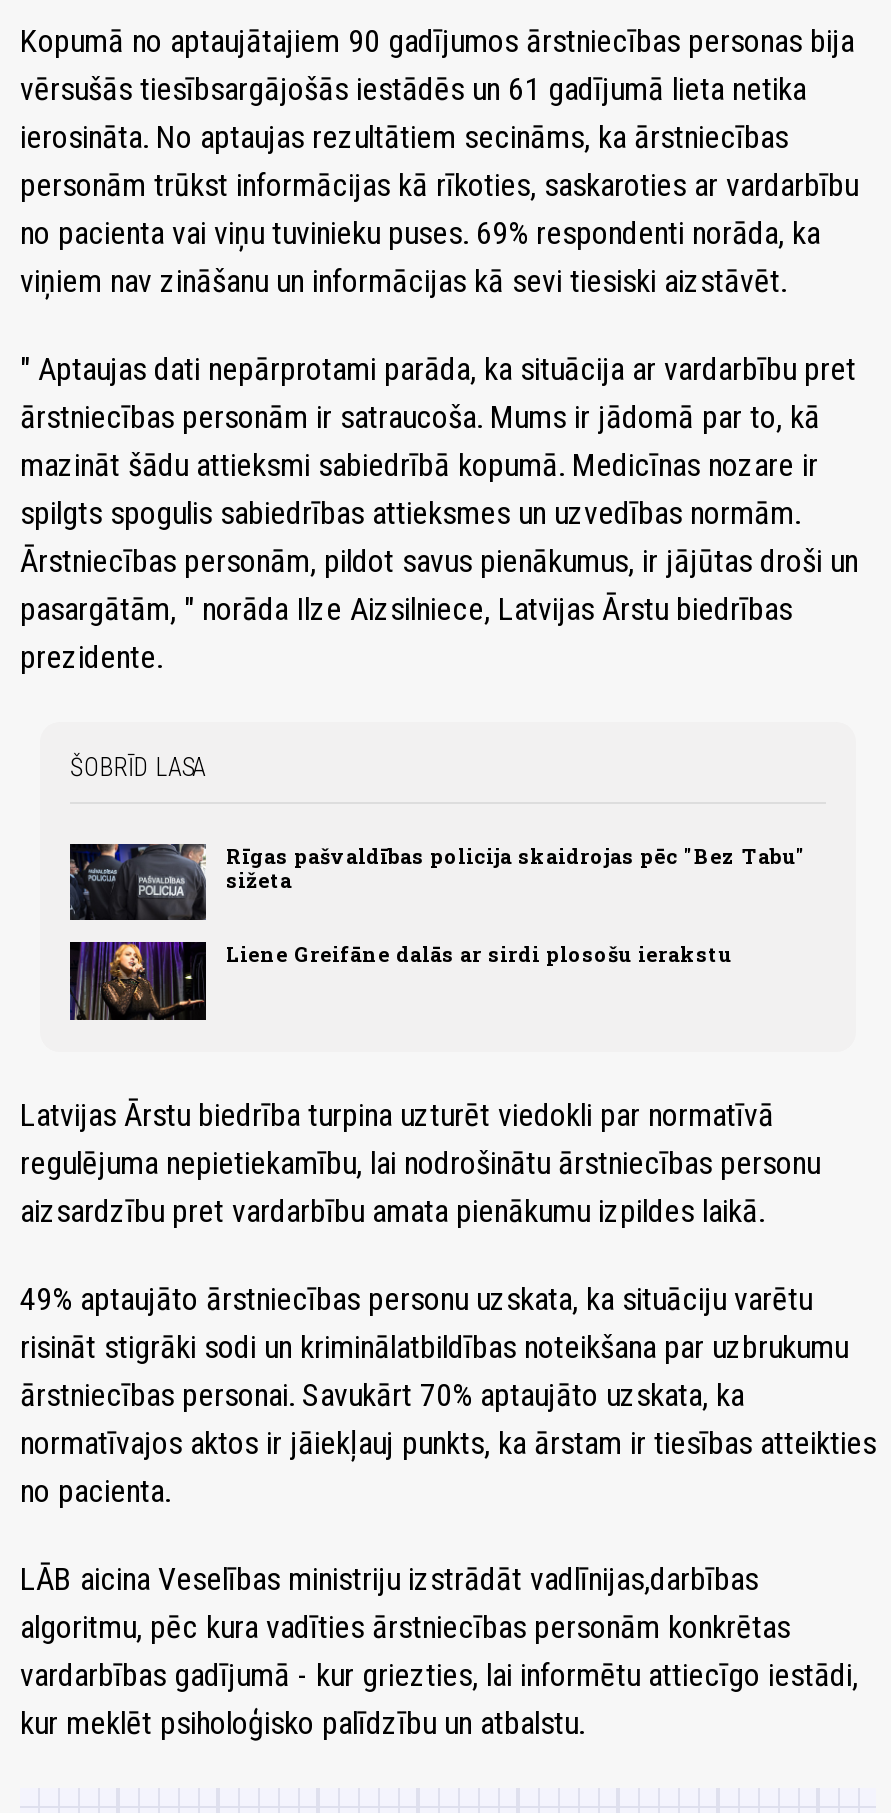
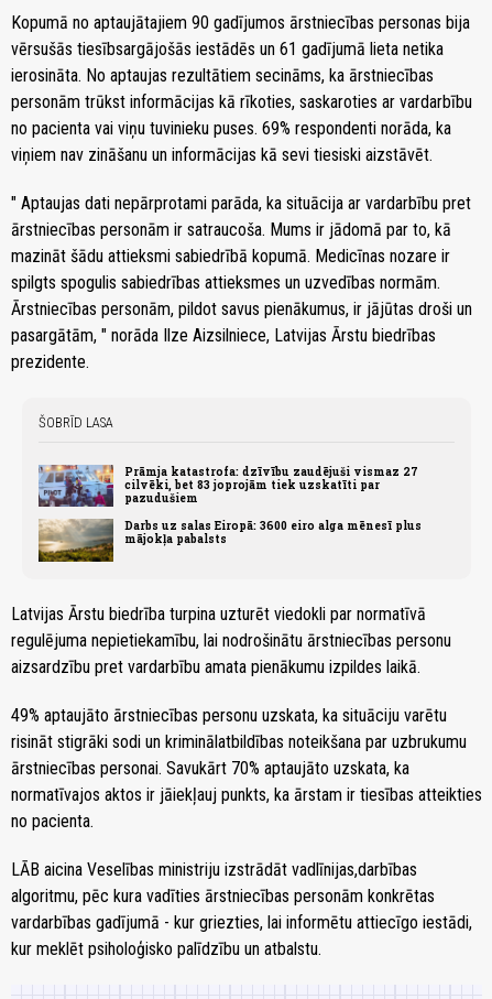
- [image]
- Rīgas pašvaldības policija skaidrojas pēc "Bez Tabu"
- sižeta
+ [image]
+ Prāmja katastrofa: dzīvību zaudējuši vismaz 27
+ cilvēki, bet 83 joprojām tiek uzskatīti par
+ pazudušiem

- [image]
- Liene Greifāne dalās ar sirdi plosošu ierakstu
+ [image]
+ Darbs uz salas Eiropā: 3600 eiro alga mēnesī plus
+ mājokļa pabalsts
